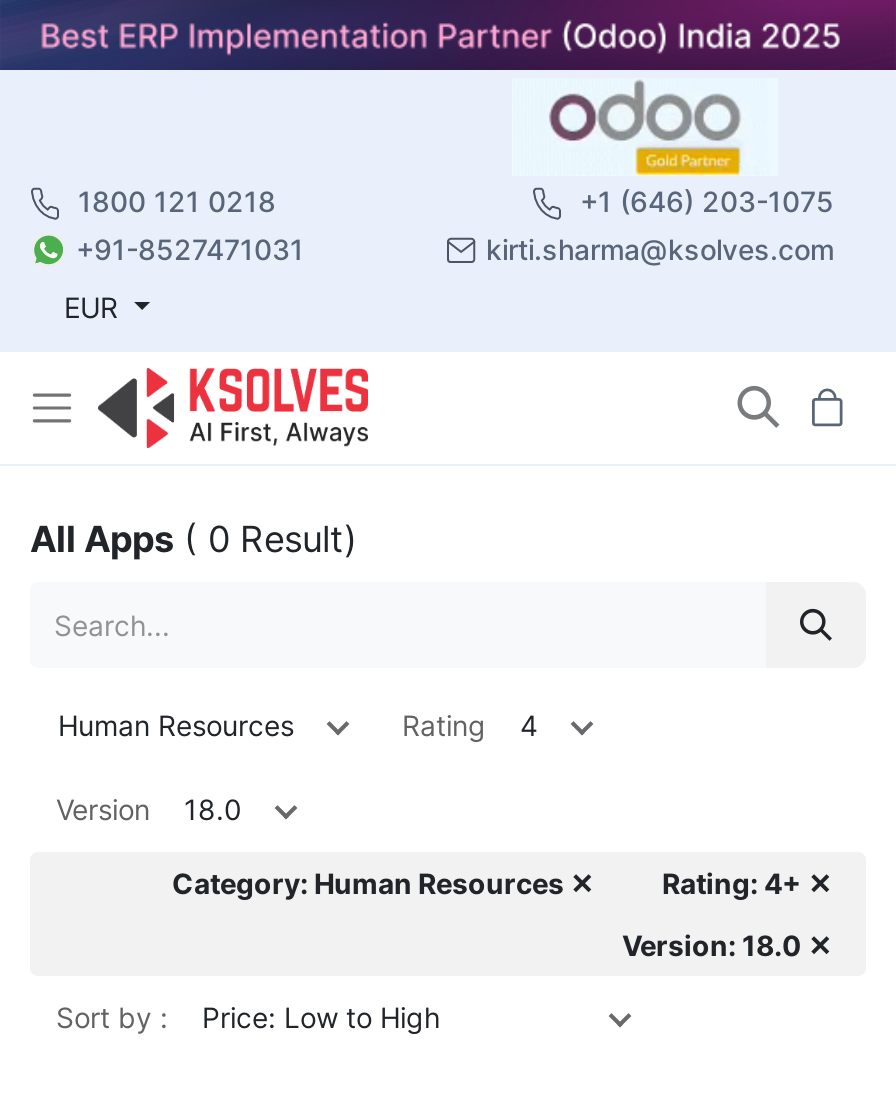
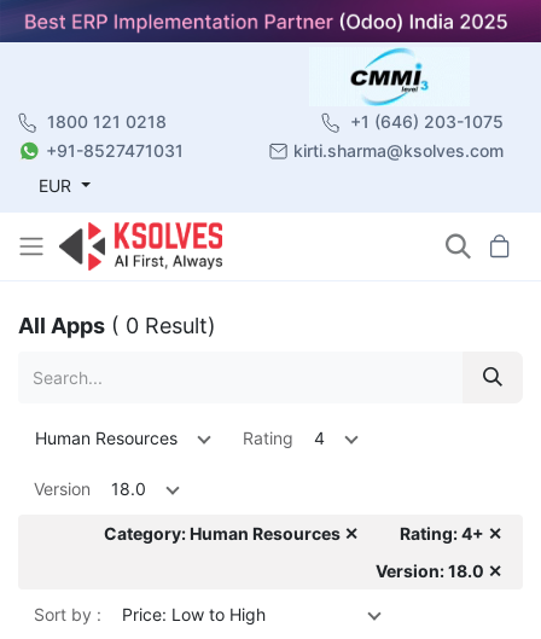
- [image]
+ [image]
